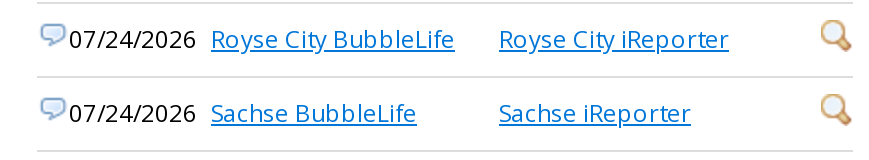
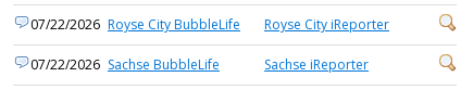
- 07/24/2026 Royse City BubbleLife
+ 07/22/2026 Royse City BubbleLife

- 07/24/2026 Sachse BubbleLife
+ 07/22/2026 Sachse BubbleLife
